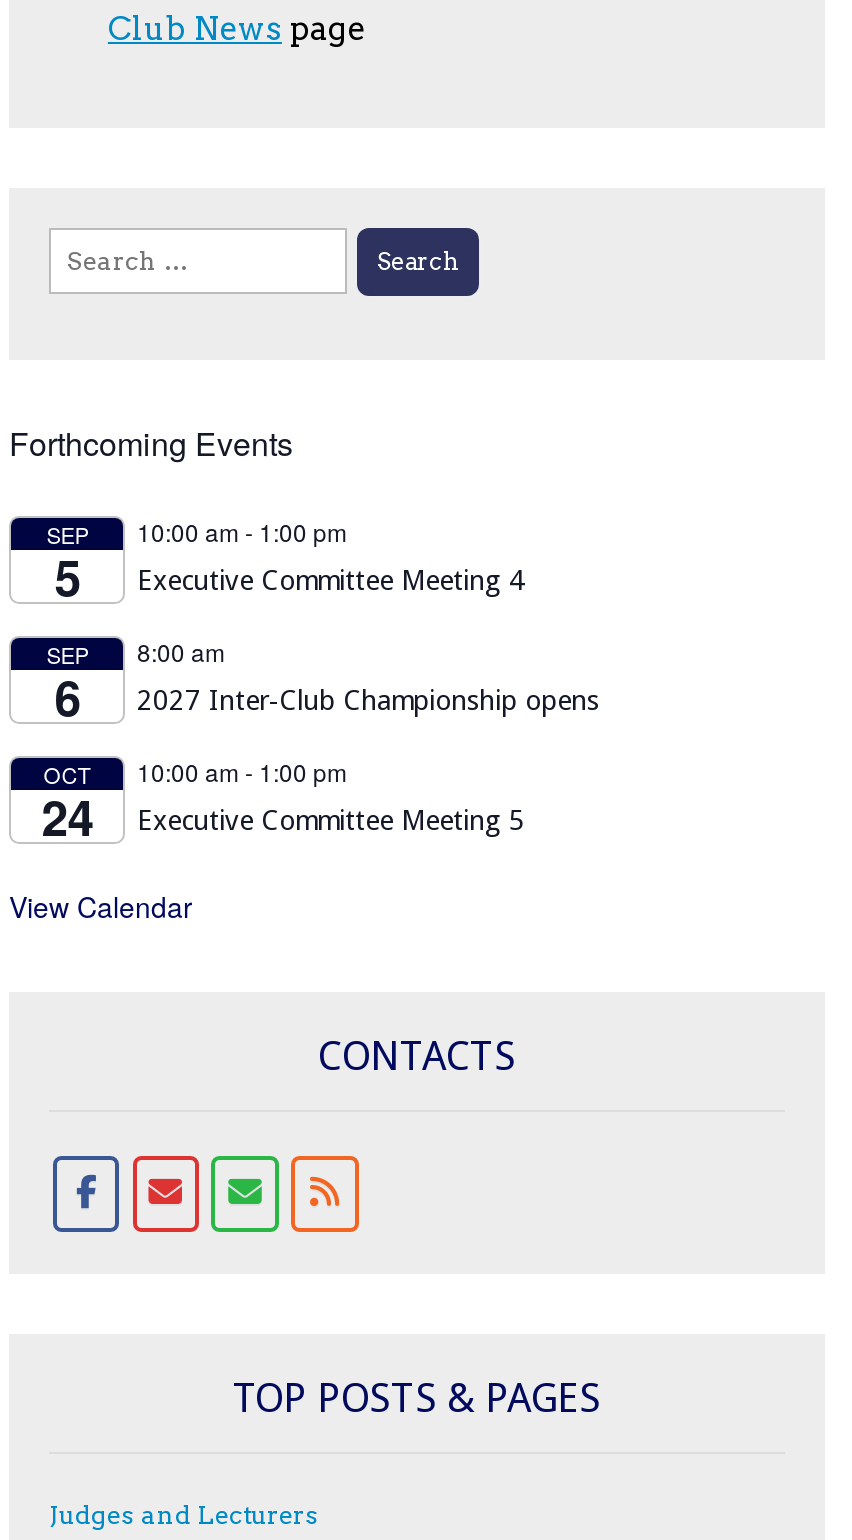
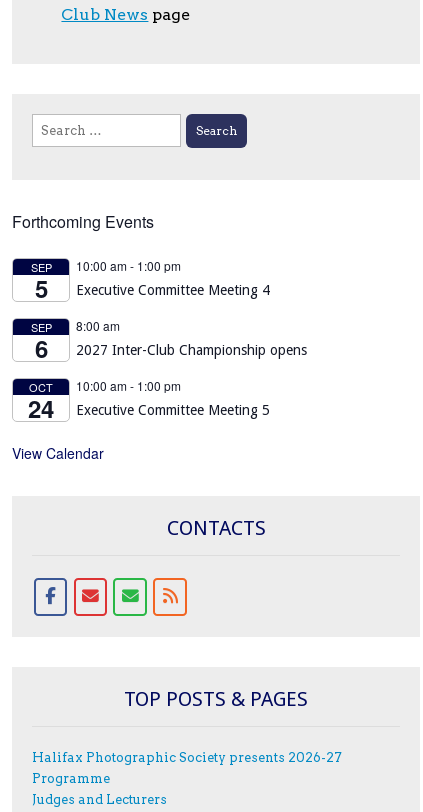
+ Halifax Photographic Society presents 2026-27
+ Programme
